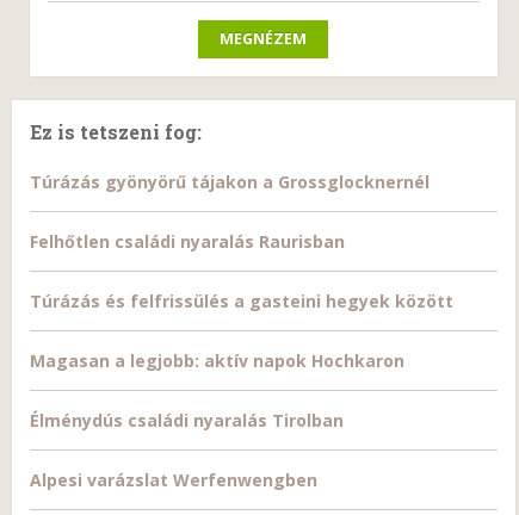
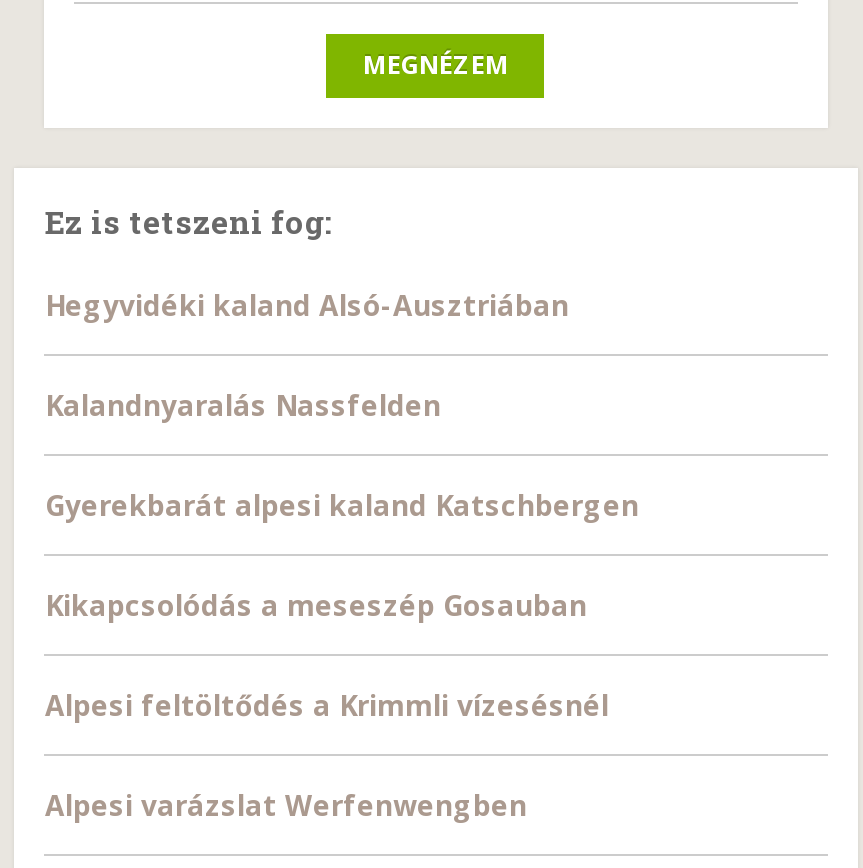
- Túrázás gyönyörű tájakon a Grossglocknernél
+ Hegyvidéki kaland Alsó-Ausztriában

- Felhőtlen családi nyaralás Raurisban
+ Kalandnyaralás Nassfelden

- Túrázás és felfrissülés a gasteini hegyek között
+ Gyerekbarát alpesi kaland Katschbergen

- Magasan a legjobb: aktív napok Hochkaron
+ Kikapcsolódás a meseszép Gosauban

- Élménydús családi nyaralás Tirolban
+ Alpesi feltöltődés a Krimmli vízesésnél
